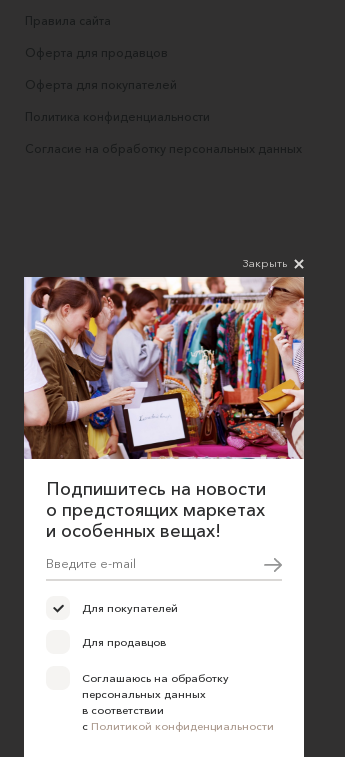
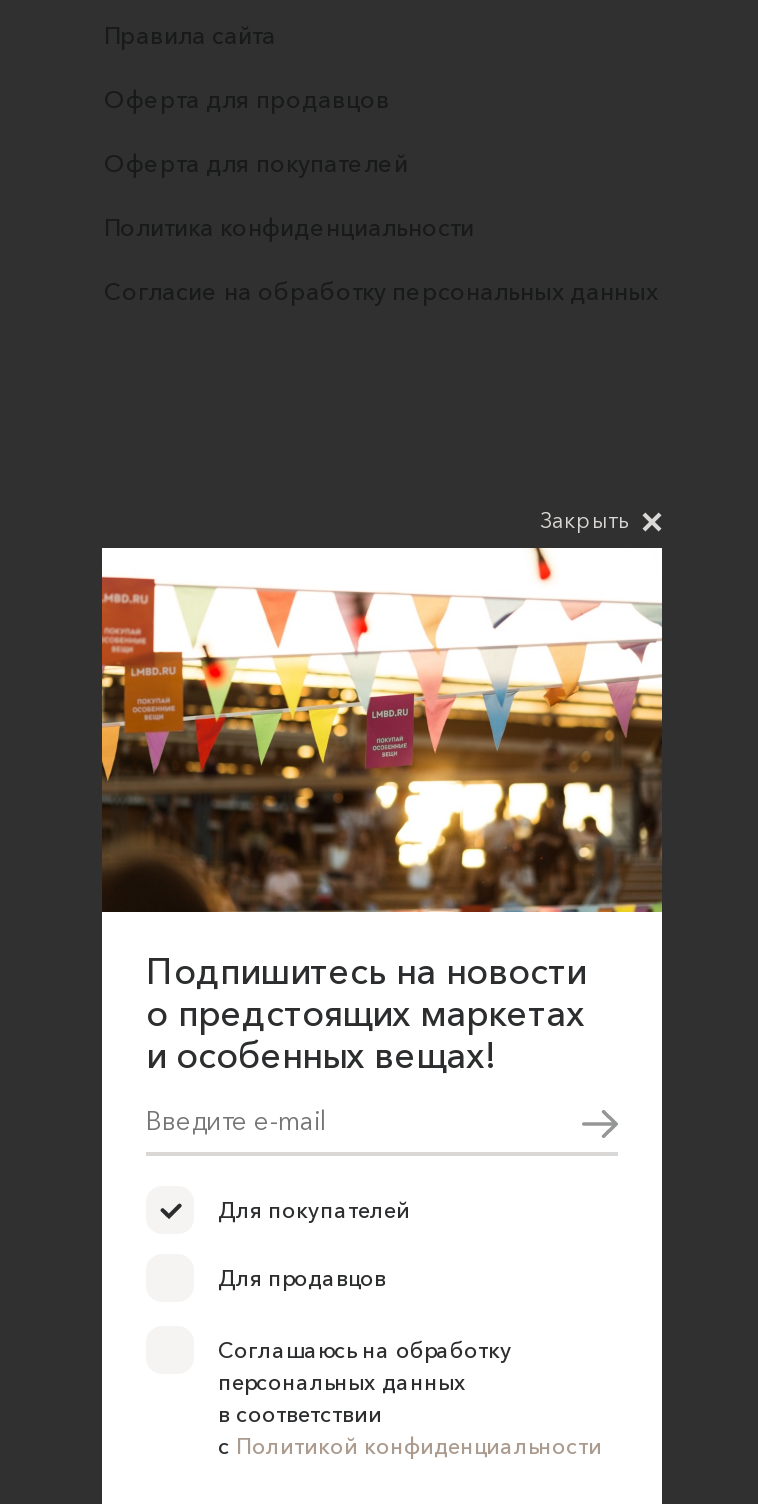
- [image]
+ [image]
